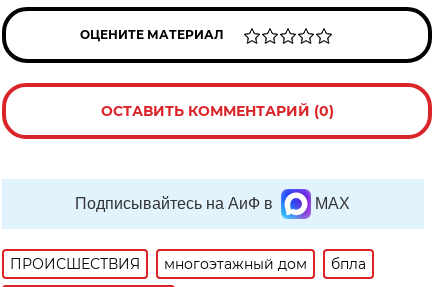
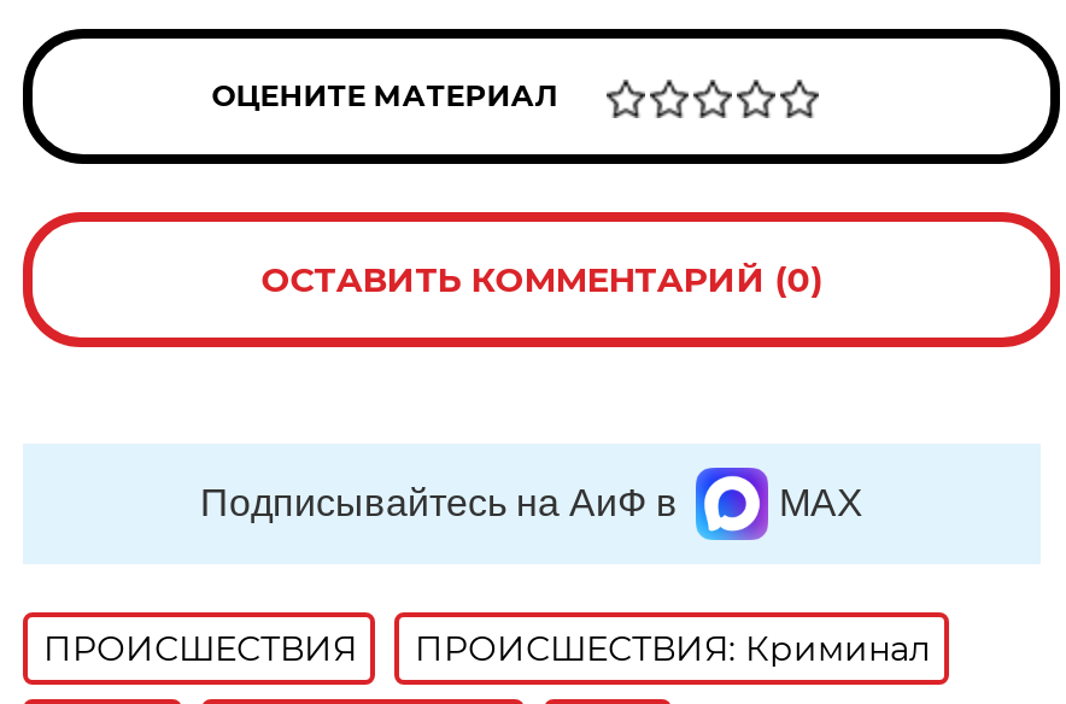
- многоэтажный дом
- бпла
+ ПРОИСШЕСТВИЯ: Криминал
